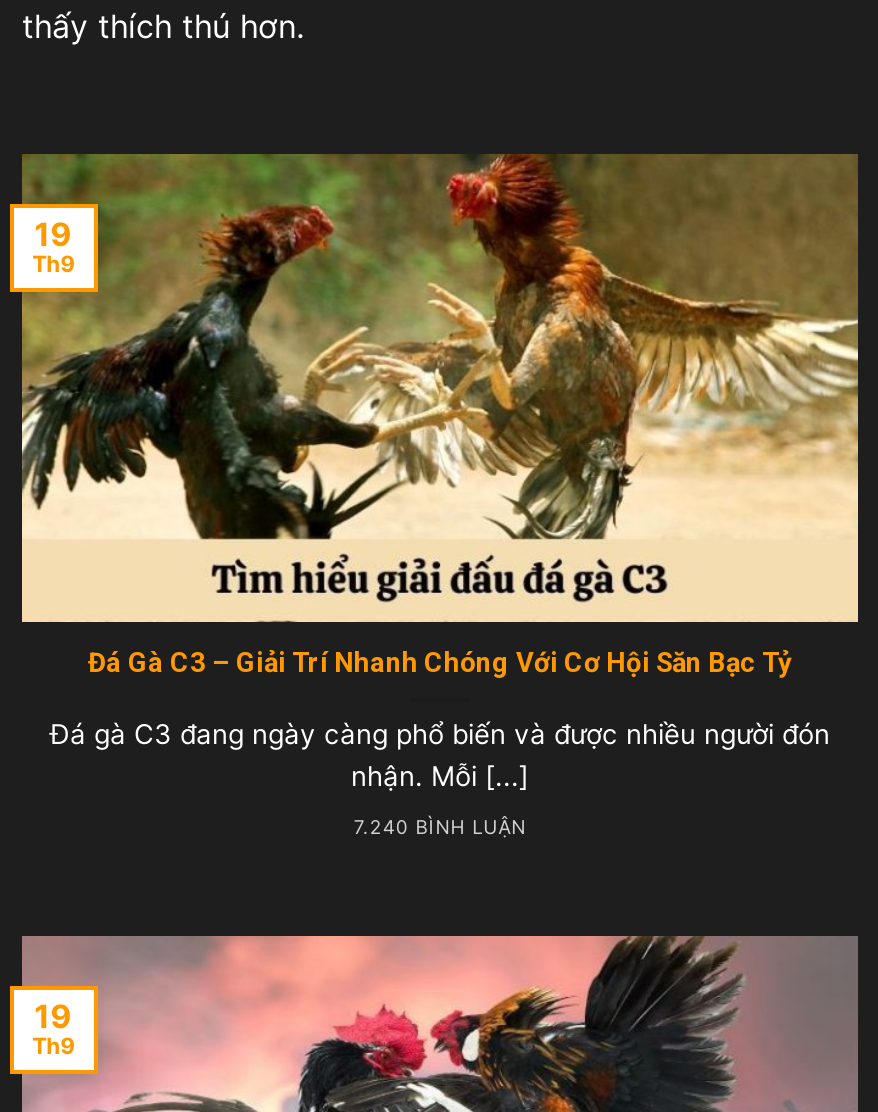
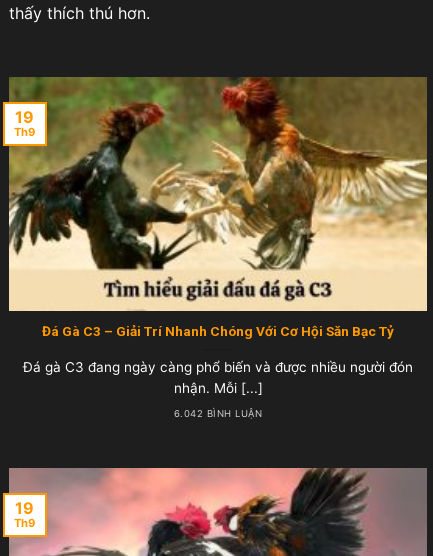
- 7.240 BÌNH LUẬN
+ 6.042 BÌNH LUẬN
